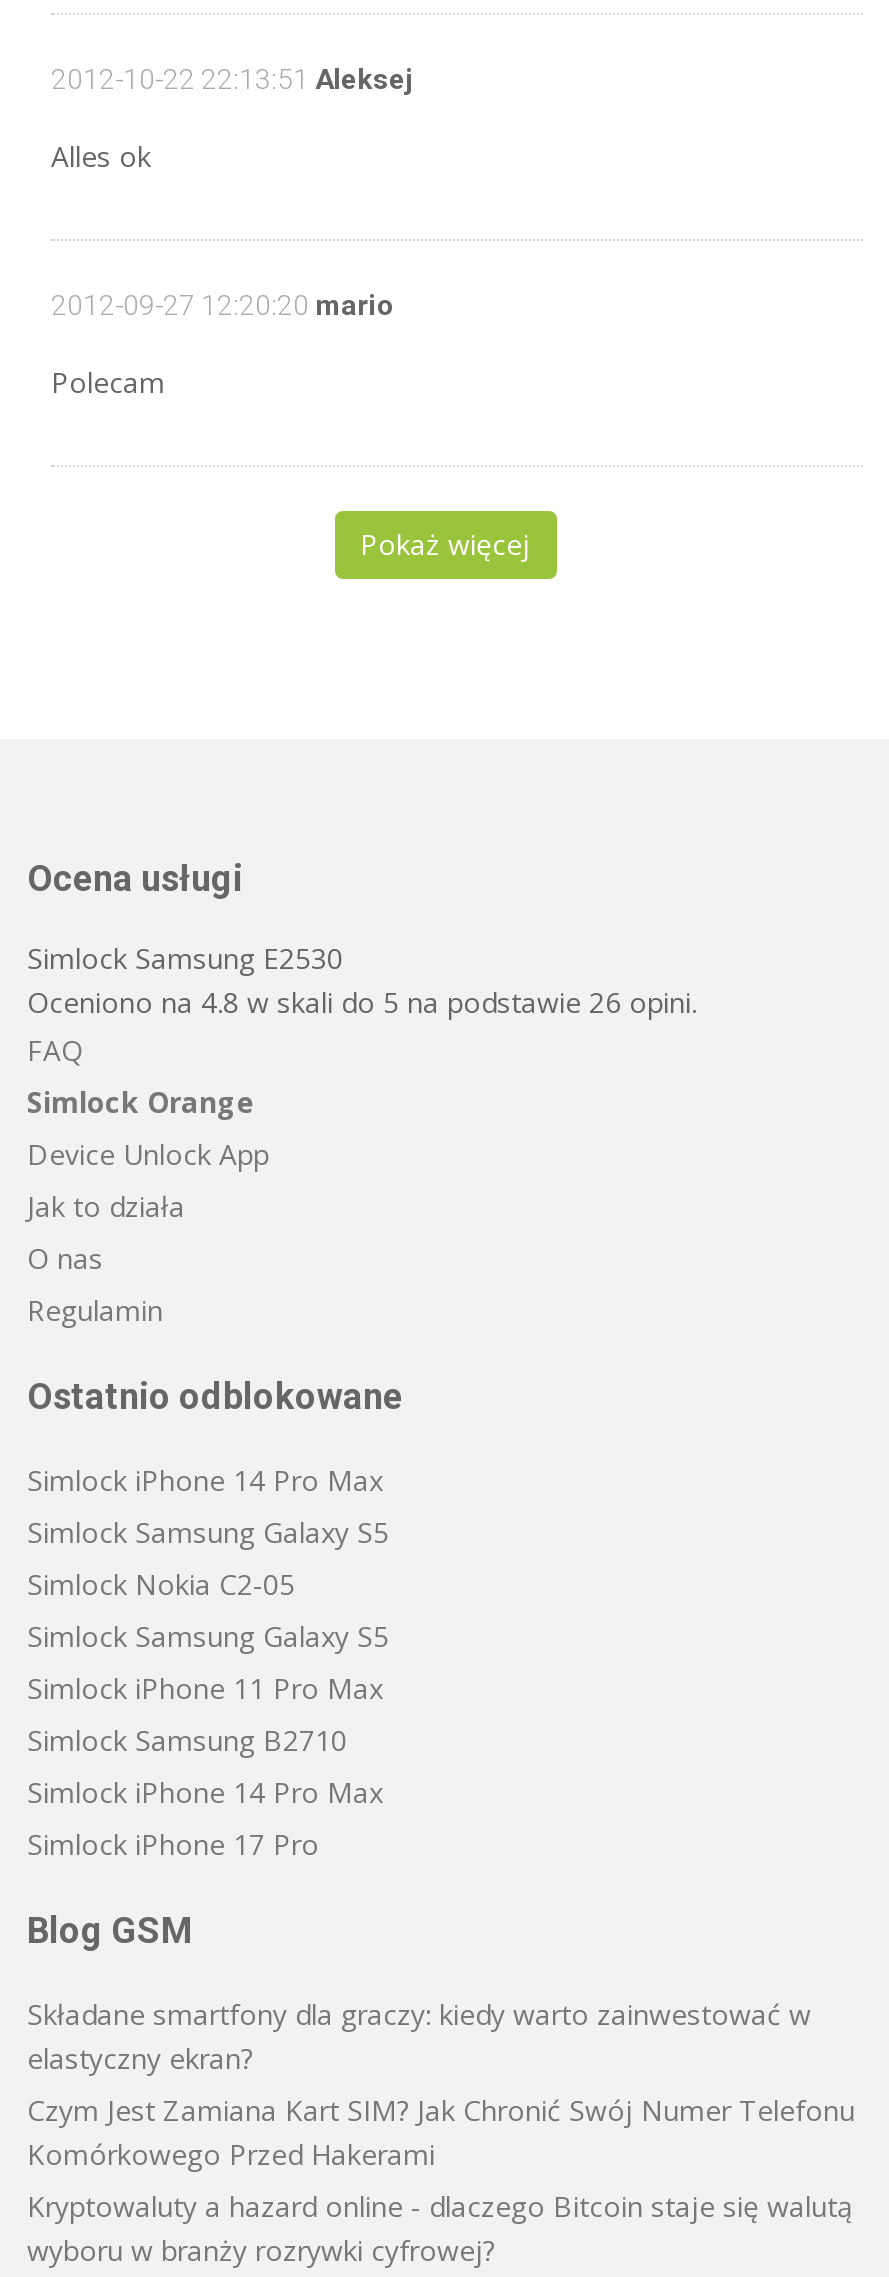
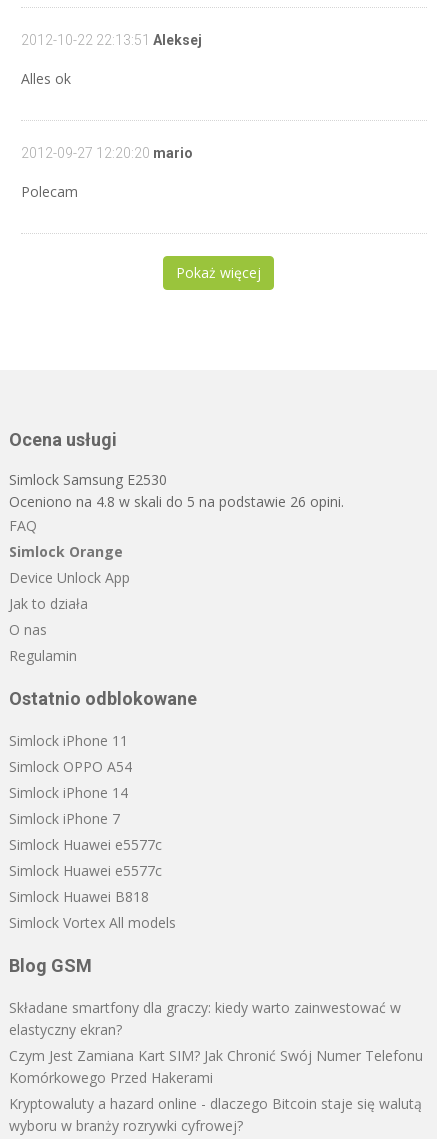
- Simlock iPhone 14 Pro Max
- Simlock Samsung Galaxy S5
- Simlock Nokia C2-05
- Simlock Samsung Galaxy S5
- Simlock iPhone 11 Pro Max
- Simlock Samsung B2710
- Simlock iPhone 14 Pro Max
- Simlock iPhone 17 Pro
+ Simlock iPhone 11
+ Simlock OPPO A54
+ Simlock iPhone 14
+ Simlock iPhone 7
+ Simlock Huawei e5577c
+ Simlock Huawei e5577c
+ Simlock Huawei B818
+ Simlock Vortex All models
